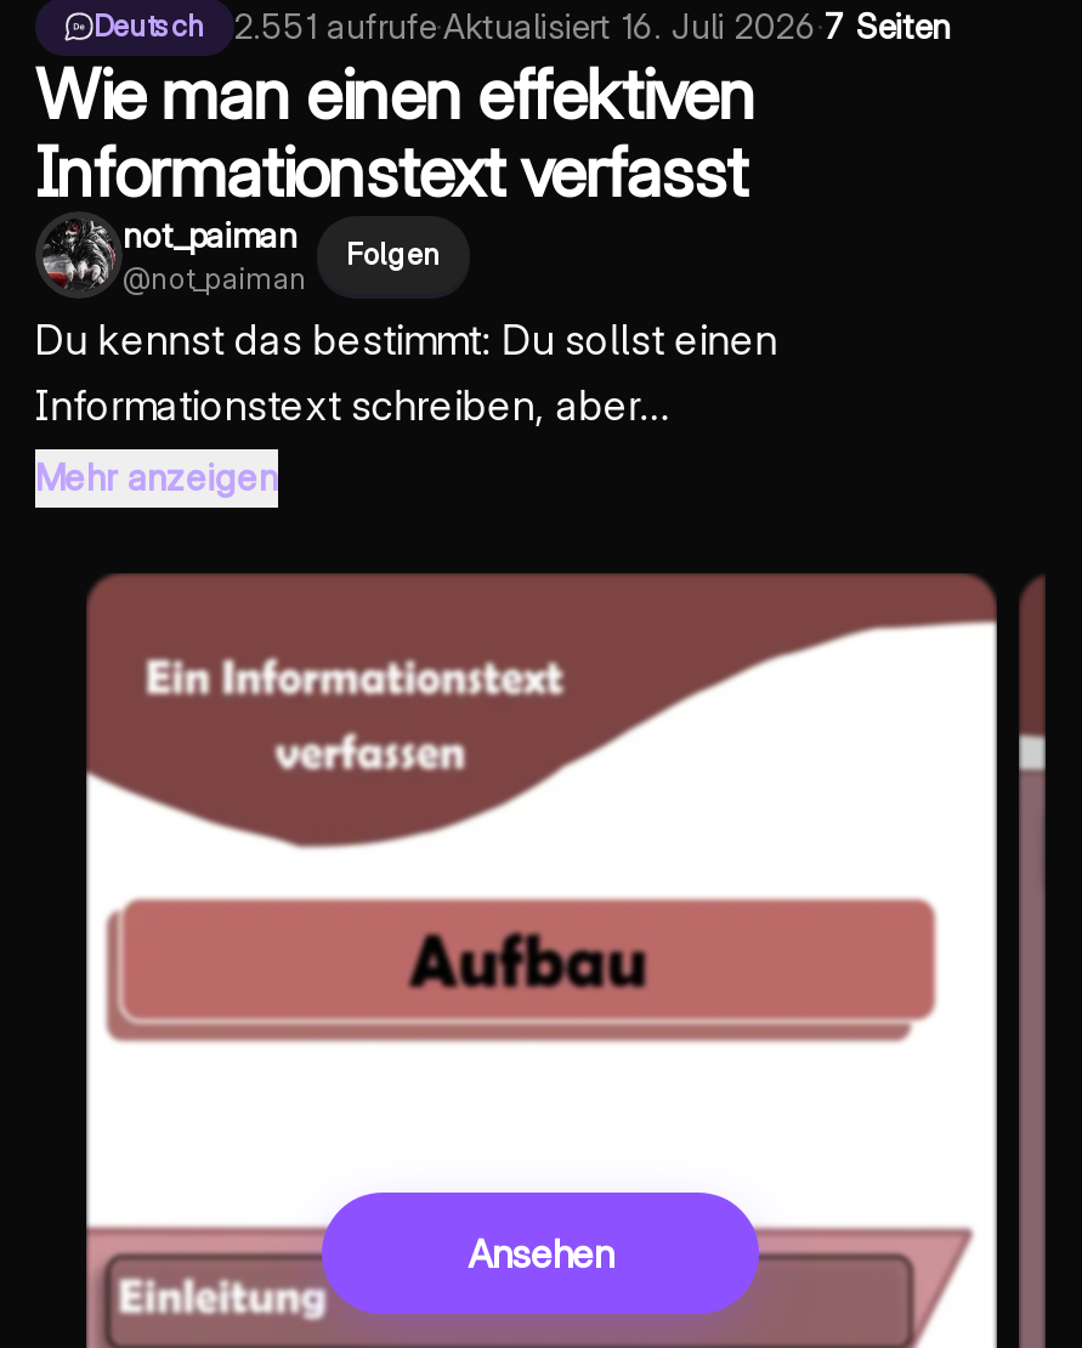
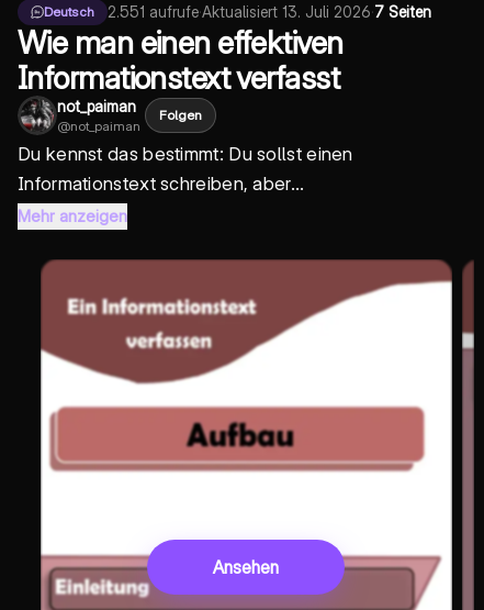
- 2.551 aufrufe · Aktualisiert 16. Juli 2026 · 7 Seiten
+ 2.551 aufrufe · Aktualisiert 13. Juli 2026 · 7 Seiten
